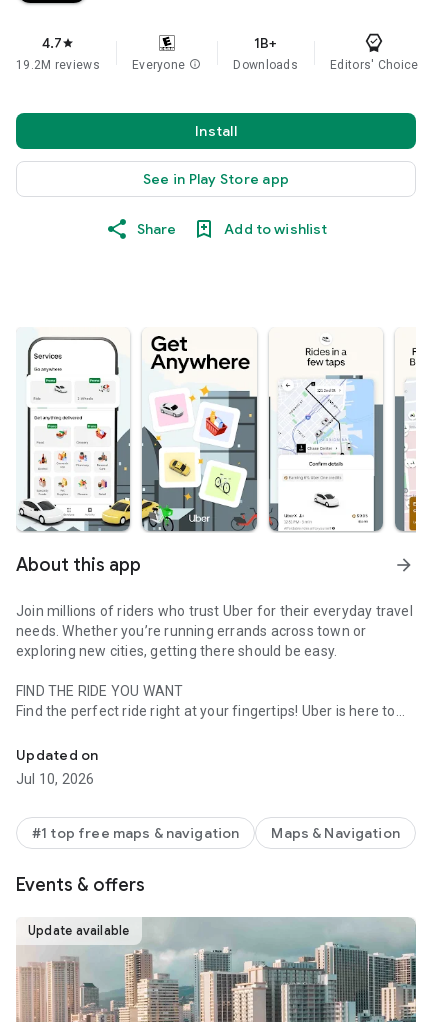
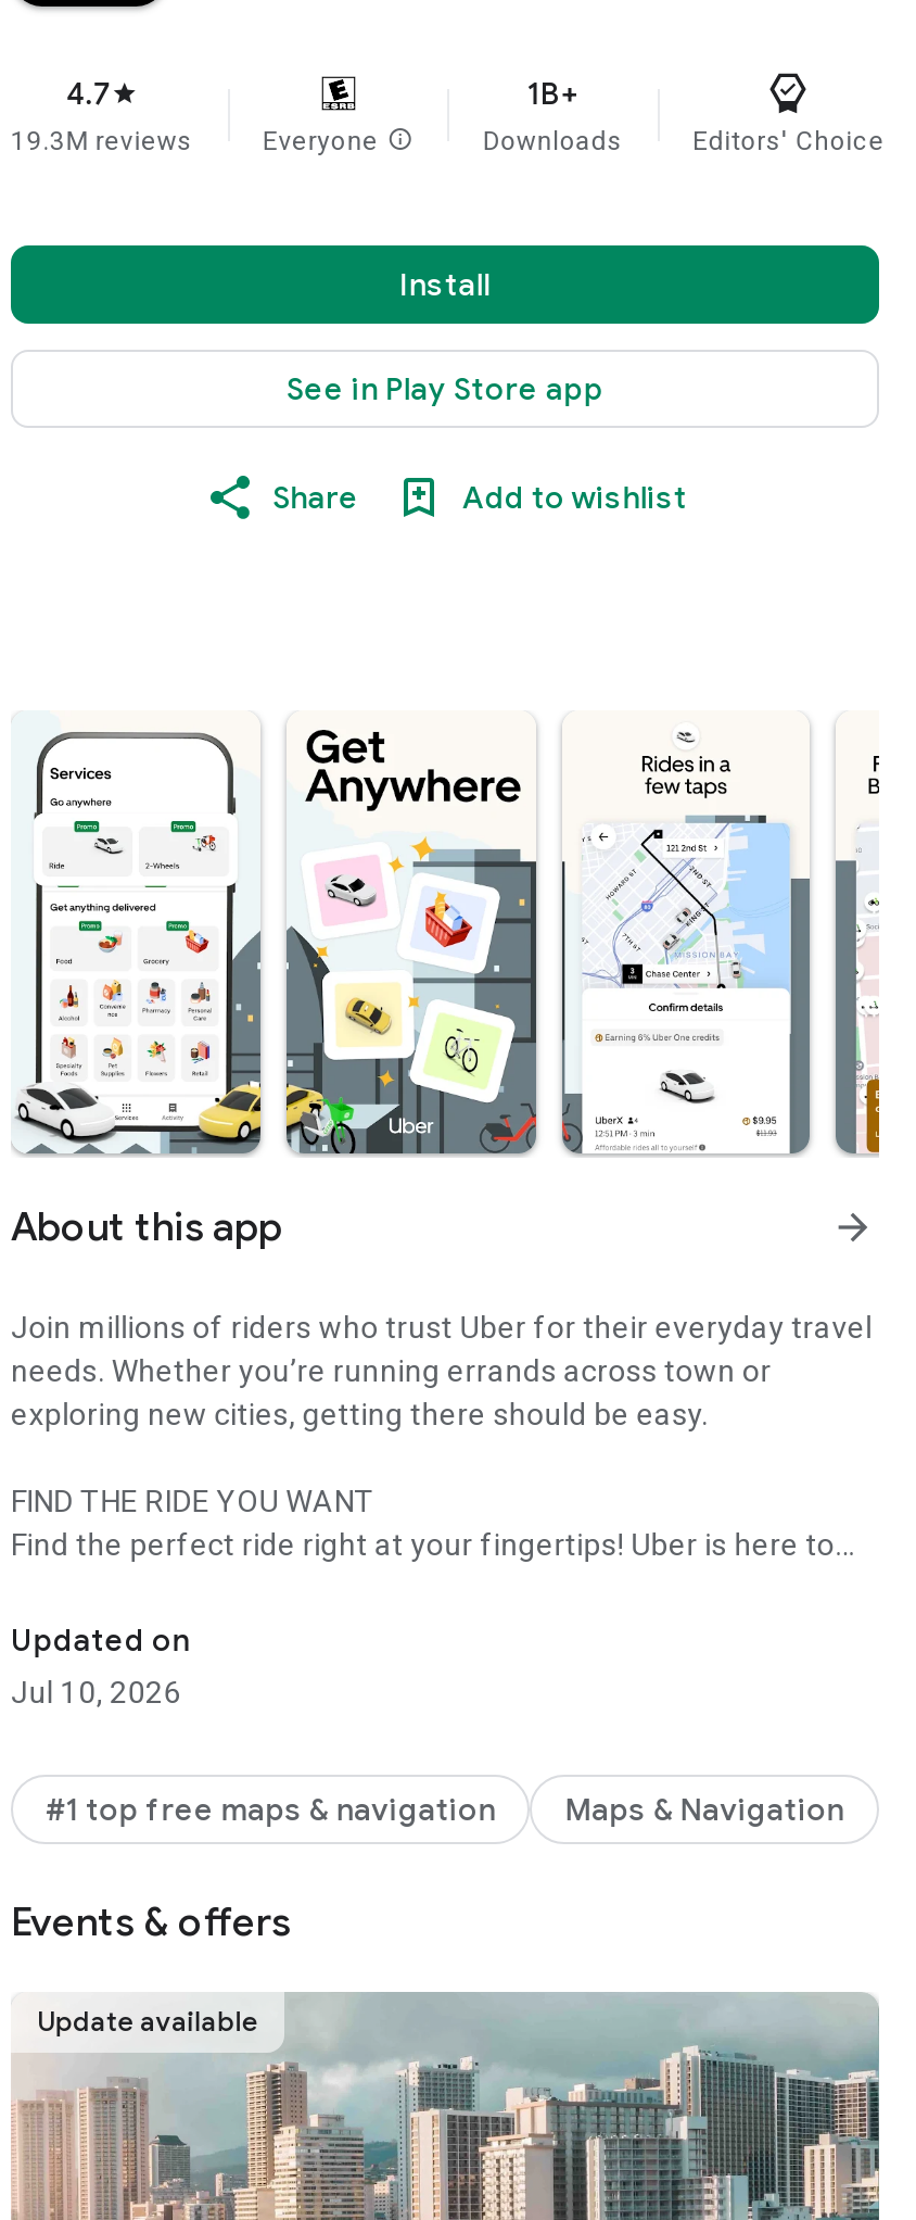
- 19.2M reviews
+ 19.3M reviews
